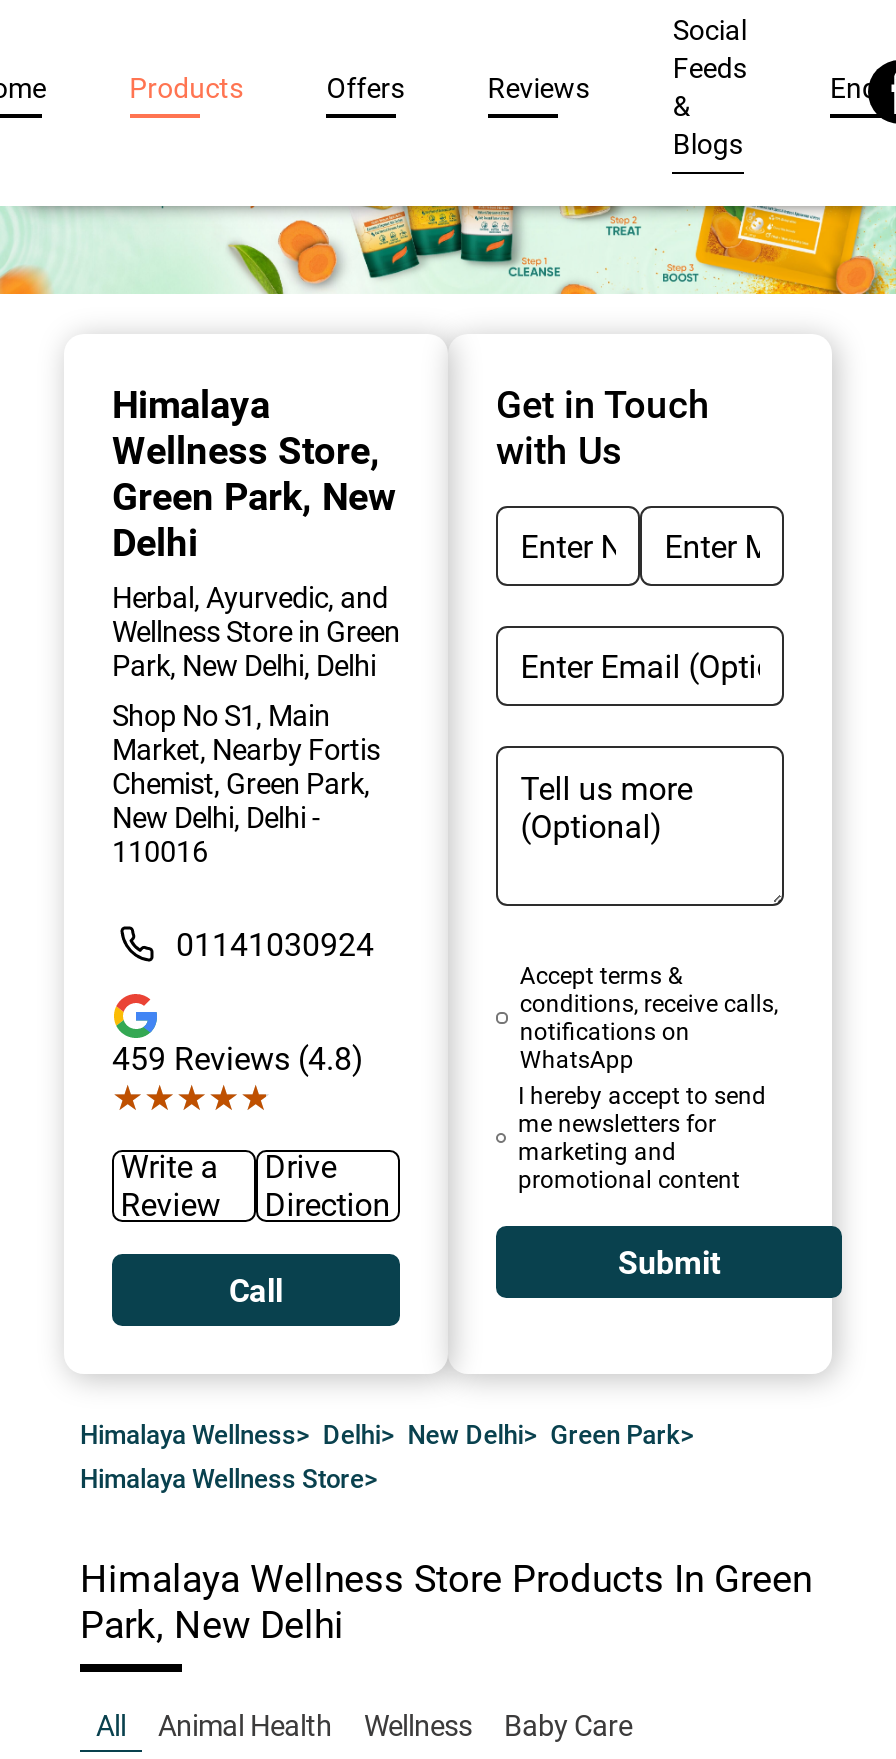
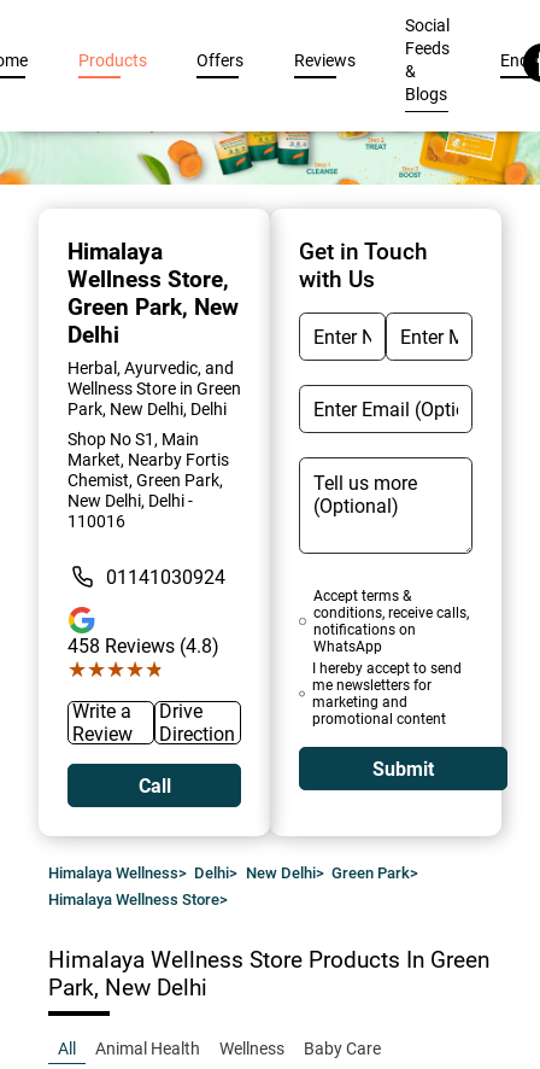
- 459 Reviews (4.8)
+ 458 Reviews (4.8)
